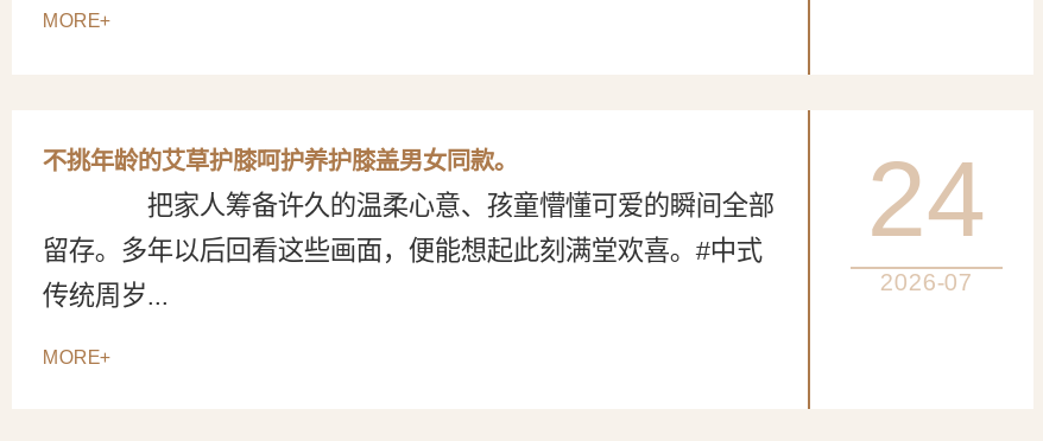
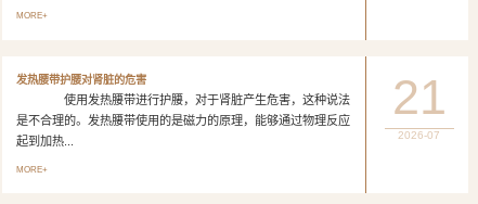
- 不挑年龄的艾草护膝呵护养护膝盖男女同款。
+ 发热腰带护腰对肾脏的危害

- 24
+ 21

- 把家人筹备许久的温柔心意、孩童懵懂可爱的瞬间全部
+ 使用发热腰带进行护腰，对于肾脏产生危害，这种说法

- 留存。多年以后回看这些画面，便能想起此刻满堂欢喜。#中式
+ 是不合理的。发热腰带使用的是磁力的原理，能够通过物理反应

- 传统周岁...
+ 起到加热...
